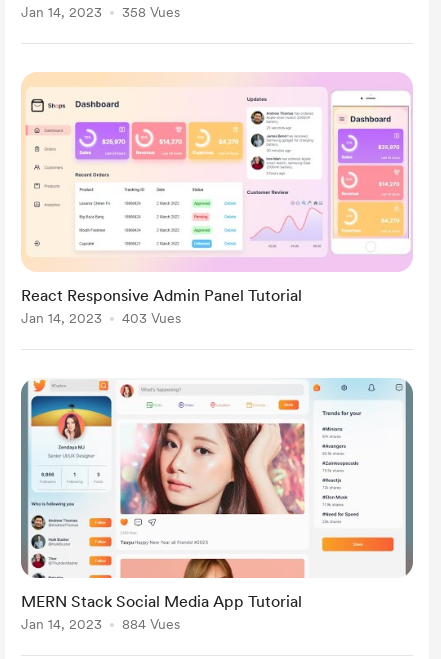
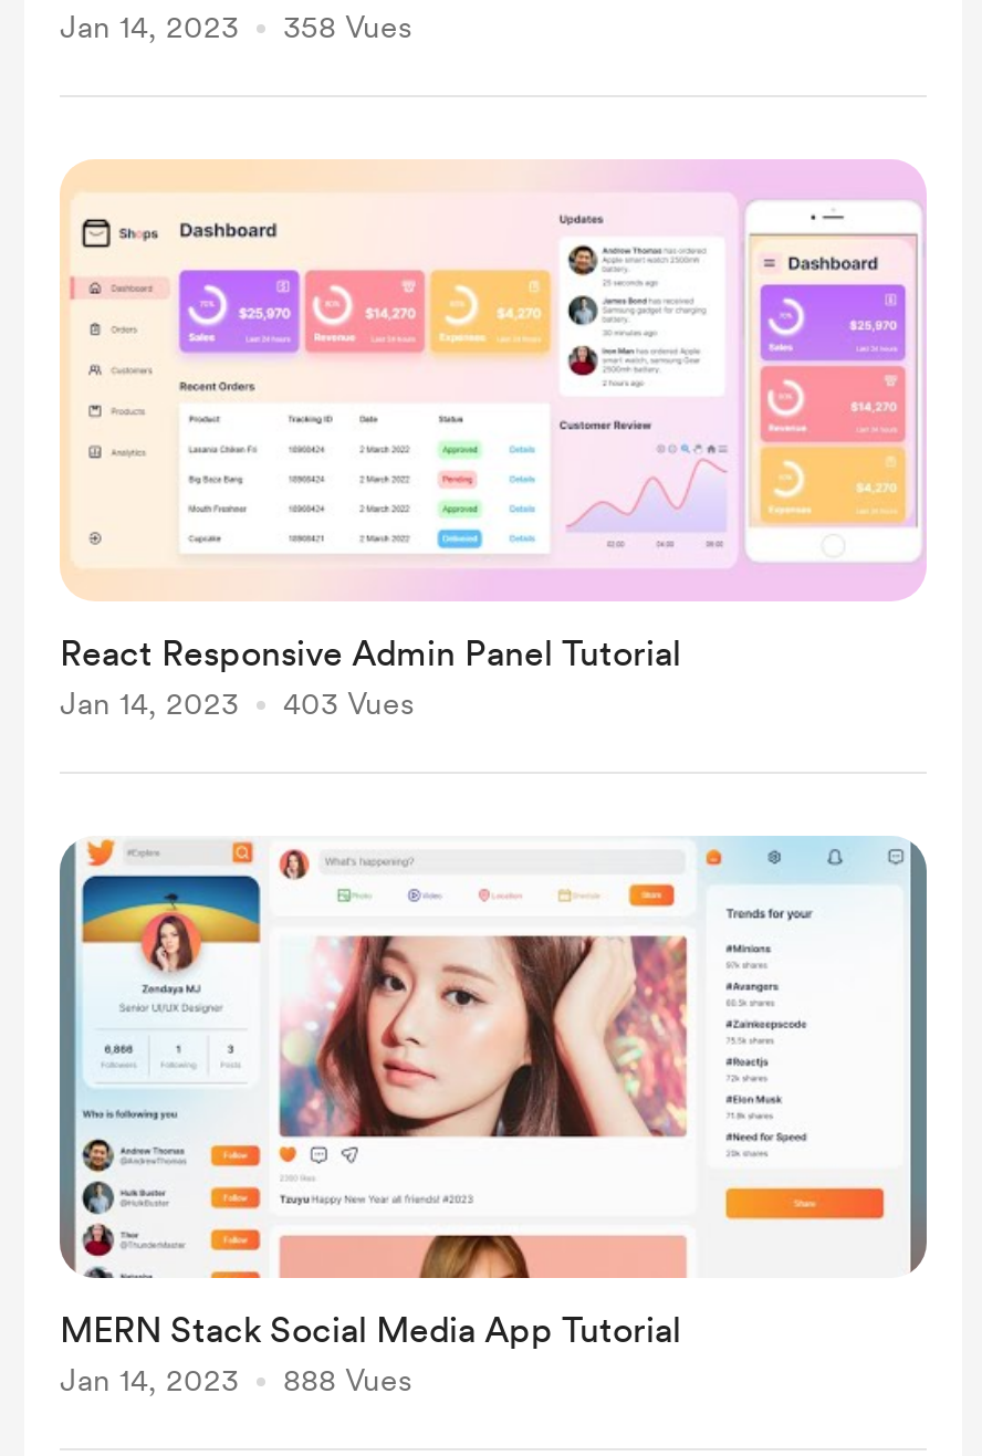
- Jan 14, 2023 884 Vues
+ Jan 14, 2023 888 Vues
